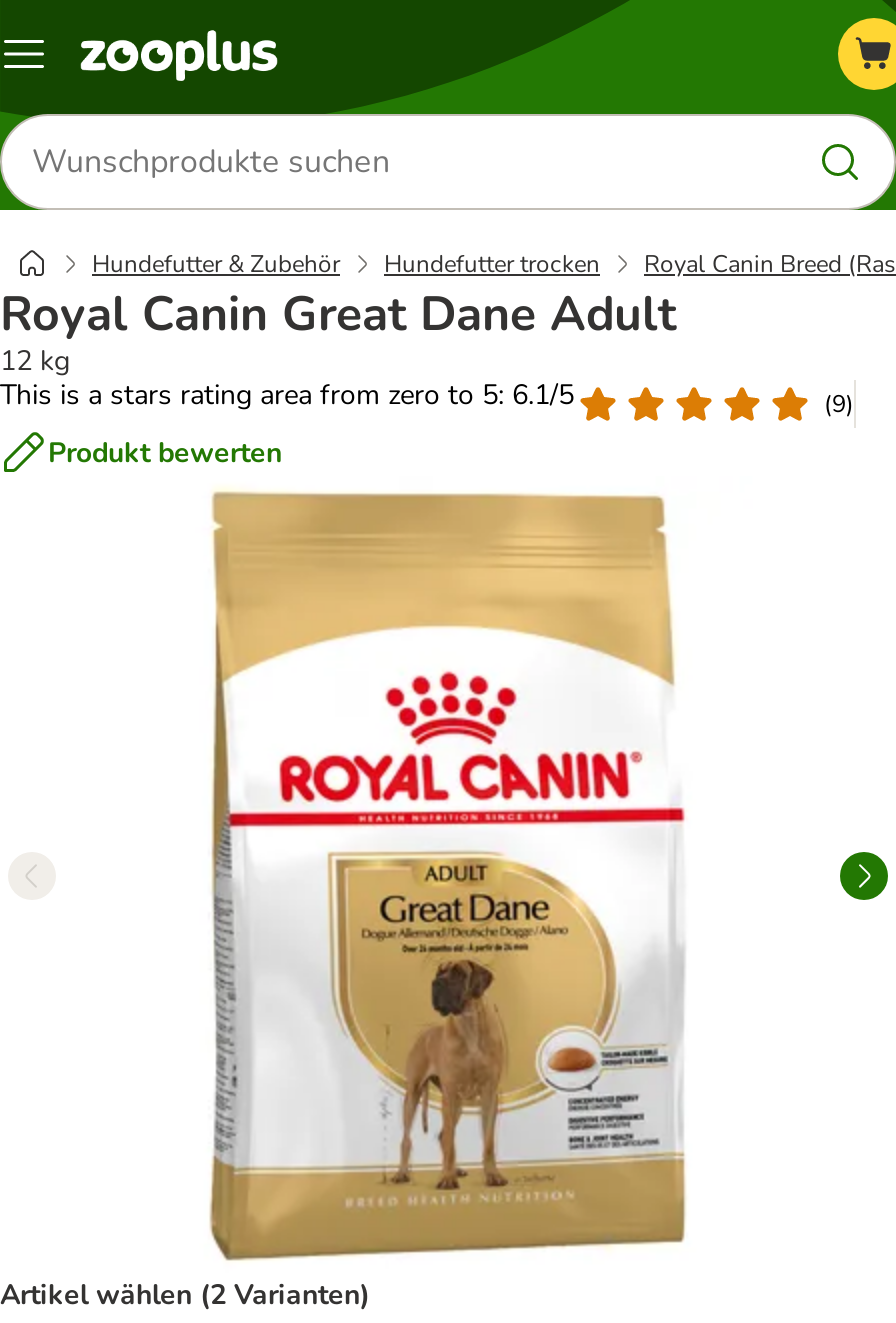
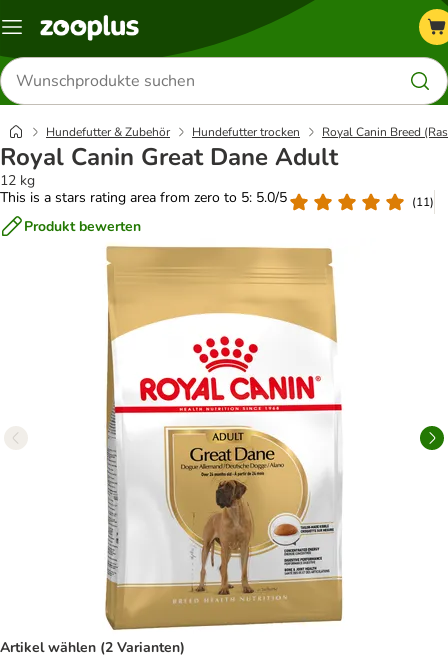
- This is a stars rating area from zero to 5: 6.1/5
+ This is a stars rating area from zero to 5: 5.0/5

- (9)
+ (11)
